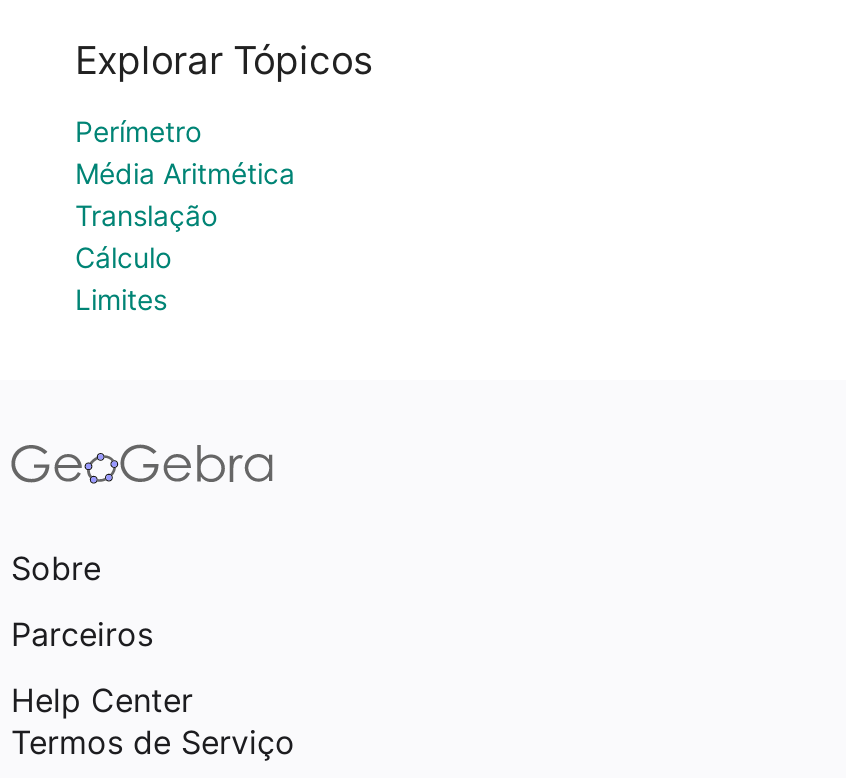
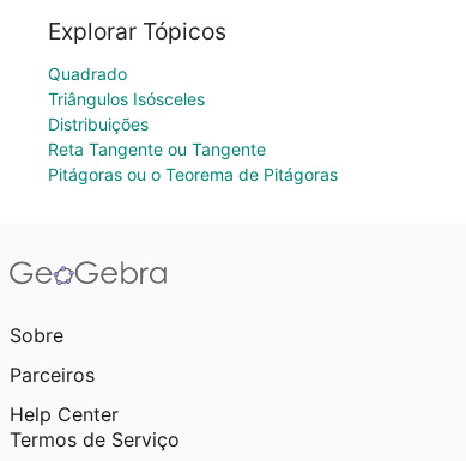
- Perímetro
- Média Aritmética
- Translação
- Cálculo
- Limites
+ Quadrado
+ Triângulos Isósceles
+ Distribuições
+ Reta Tangente ou Tangente
+ Pitágoras ou o Teorema de Pitágoras
